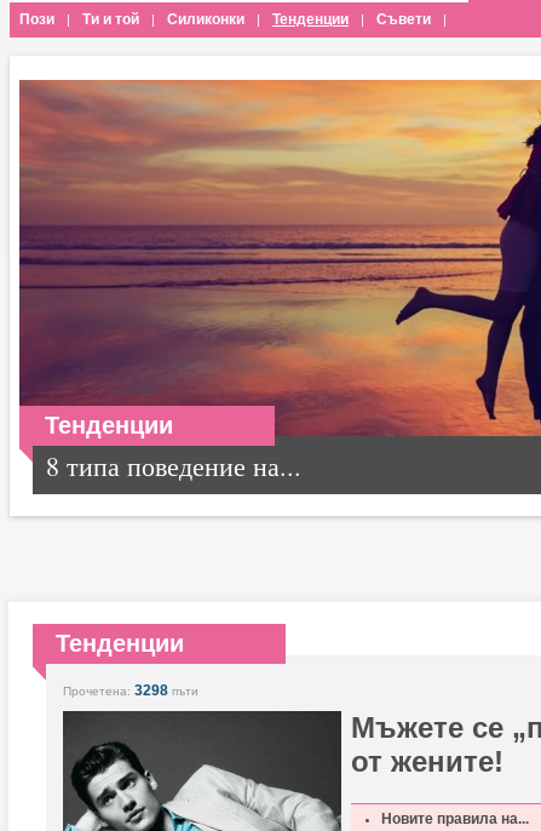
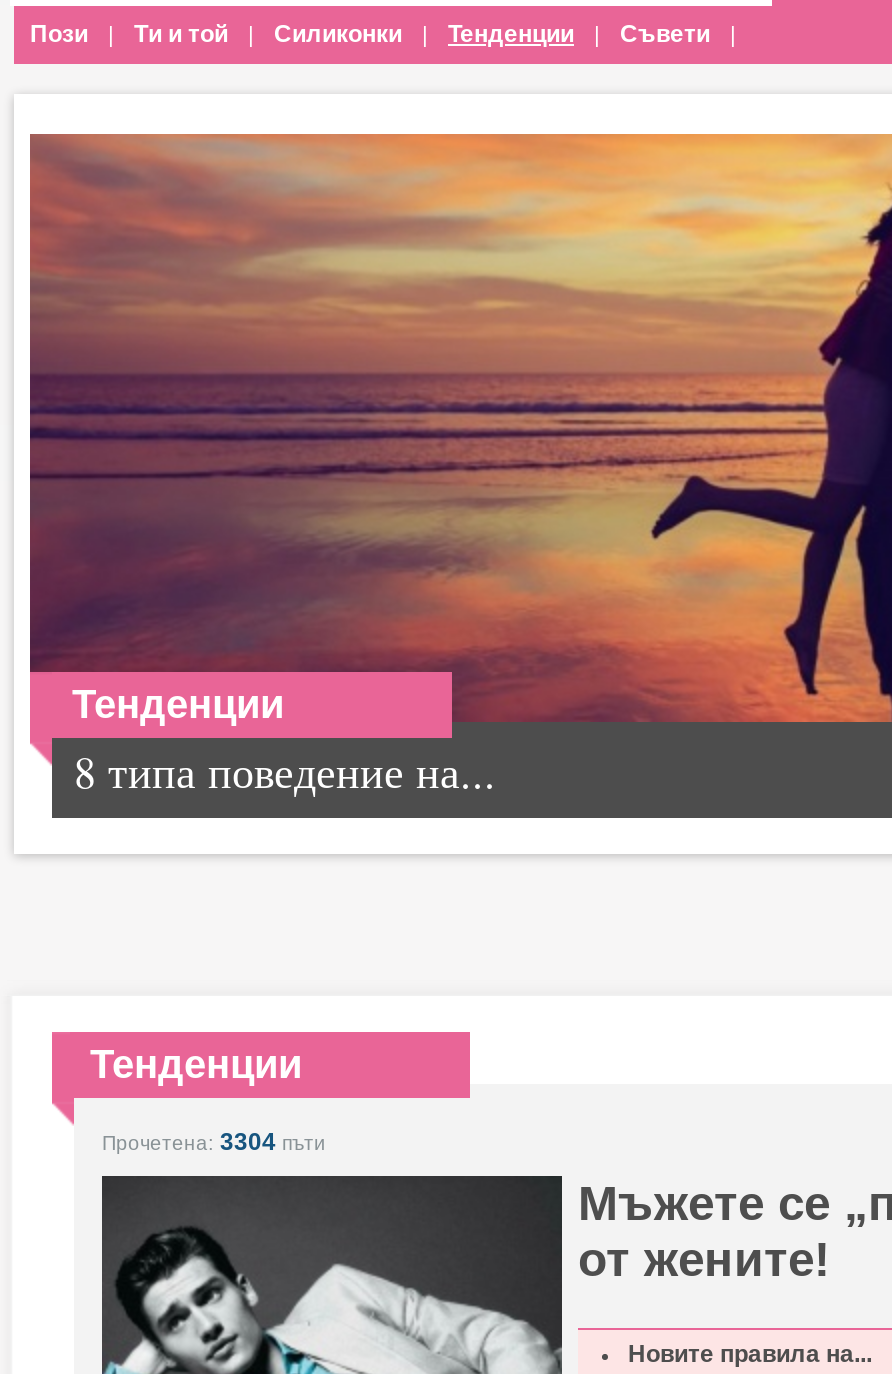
- Прочетена: 3298 пъти
+ Прочетена: 3304 пъти
